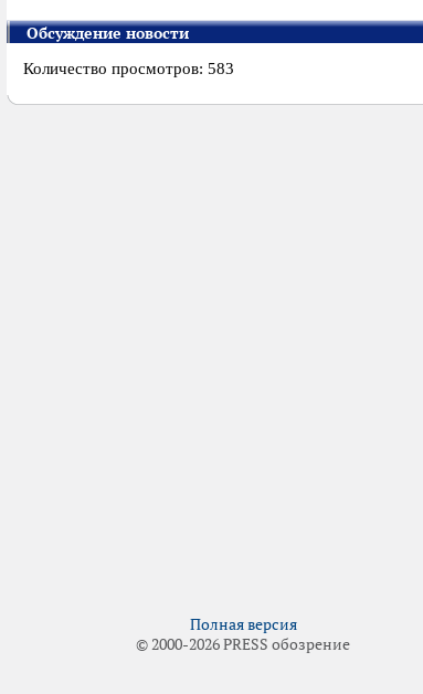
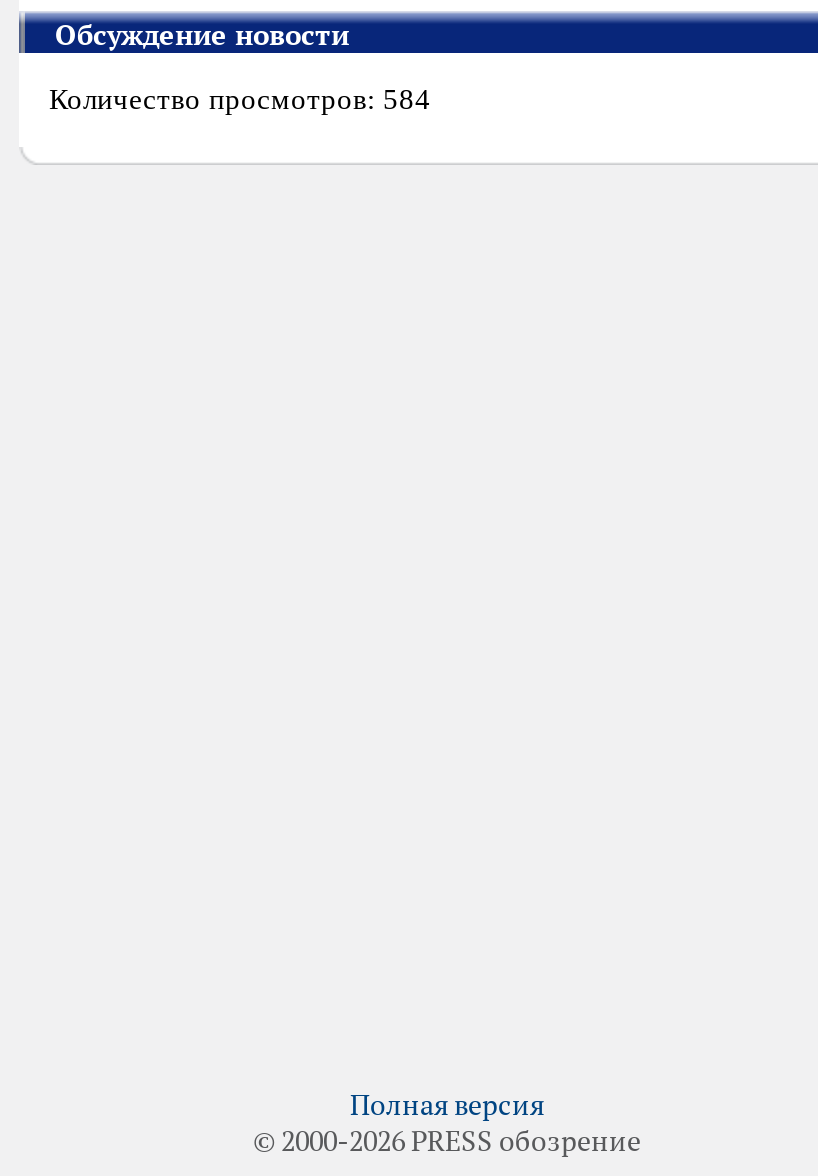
- Количество просмотров: 583
+ Количество просмотров: 584
